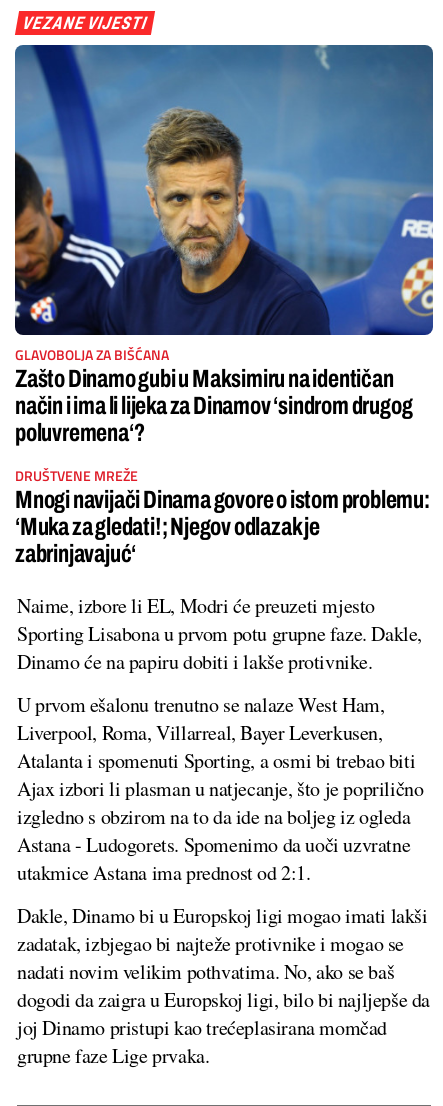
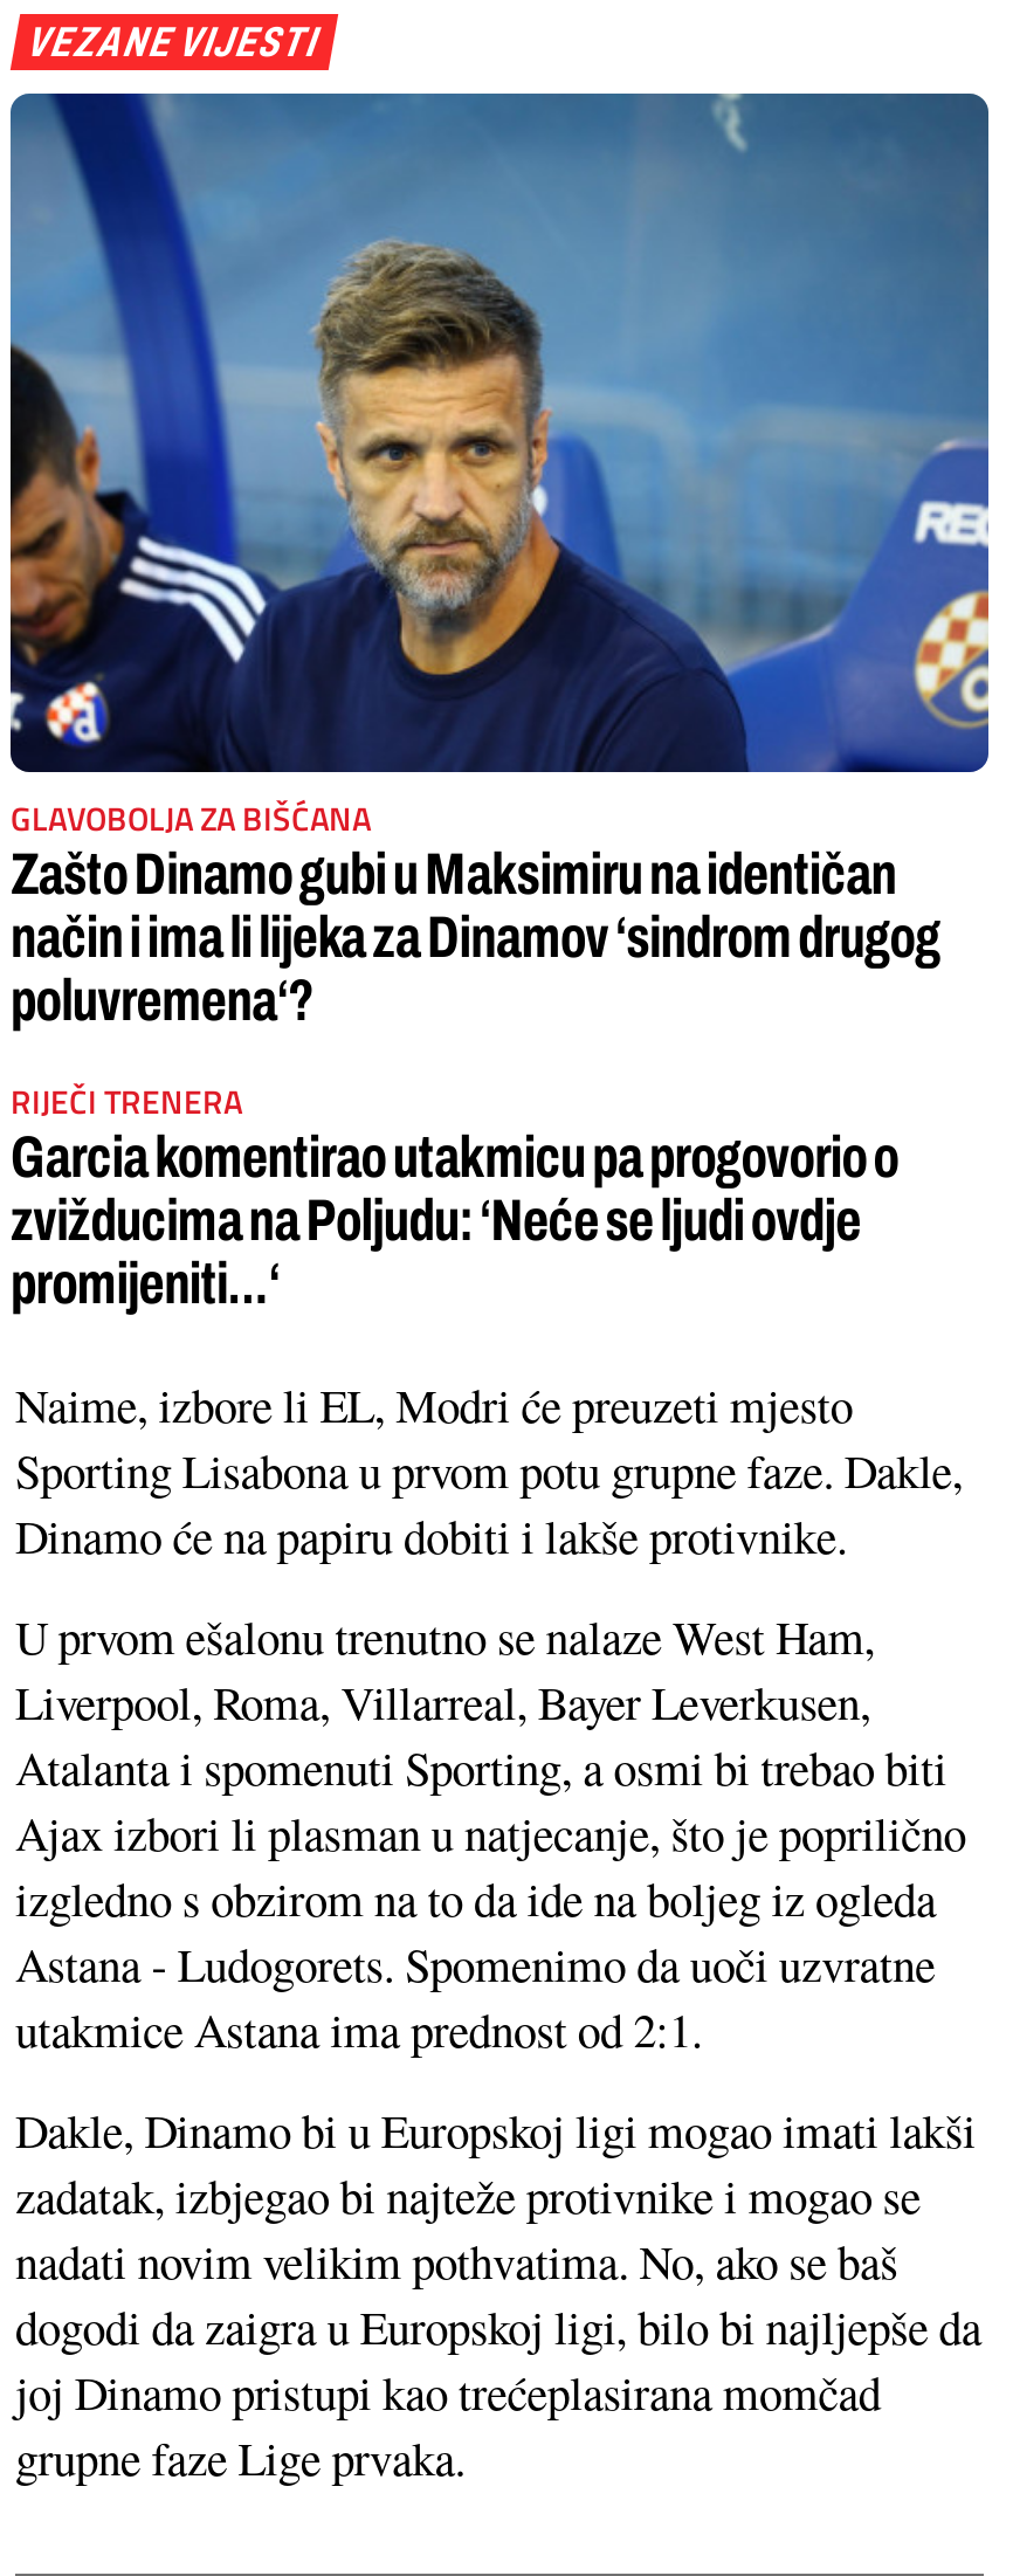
- DRUŠTVENE MREŽE
- Mnogi navijači Dinama govore o istom problemu:
- ‘Muka za gledati!; Njegov odlazak je
- zabrinjavajuć‘
+ RIJEČI TRENERA
+ Garcia komentirao utakmicu pa progovorio o
+ zvižducima na Poljudu: ‘Neće se ljudi ovdje
+ promijeniti...‘
